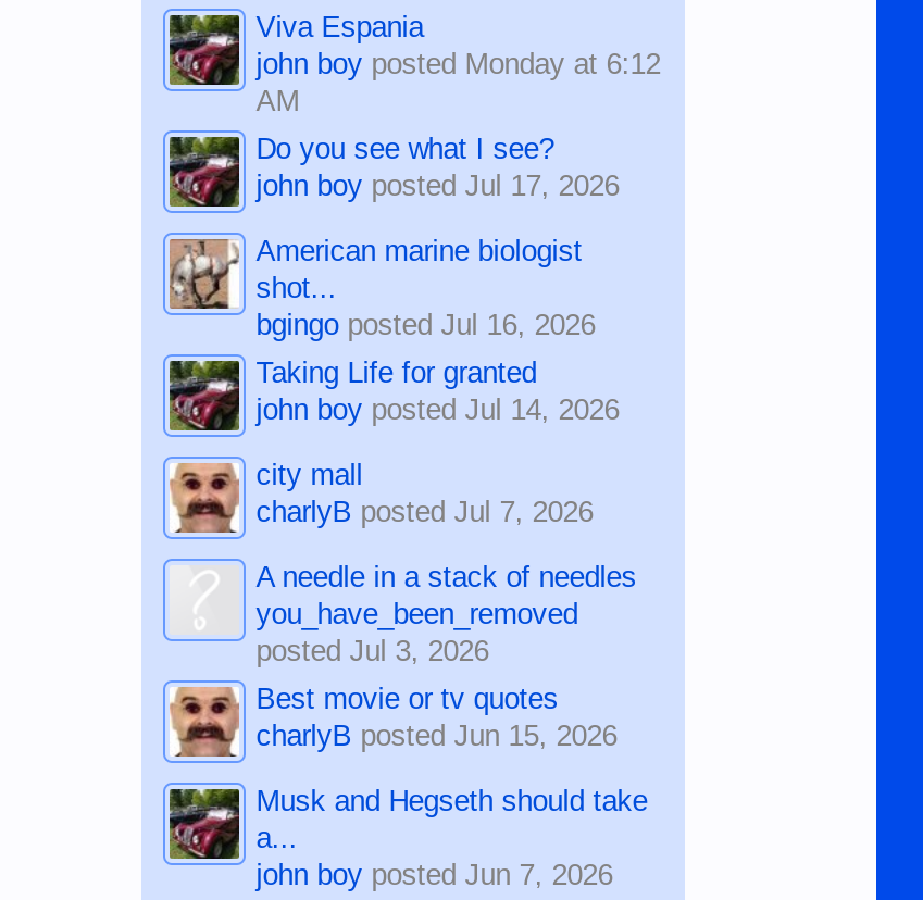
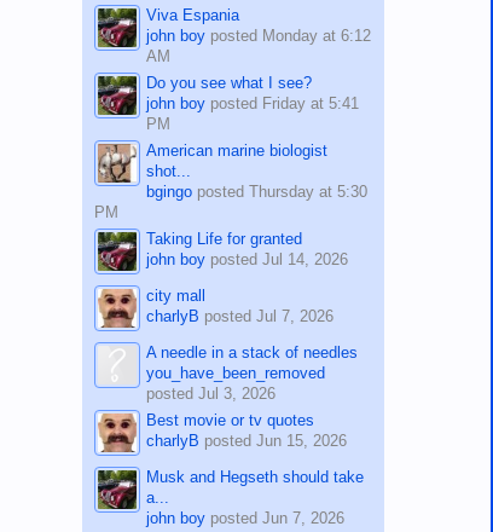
- john boy posted Jul 17, 2026
+ john boy posted Friday at 5:41
+ PM

- bgingo posted Jul 16, 2026
+ bgingo posted Thursday at 5:30
+ PM
